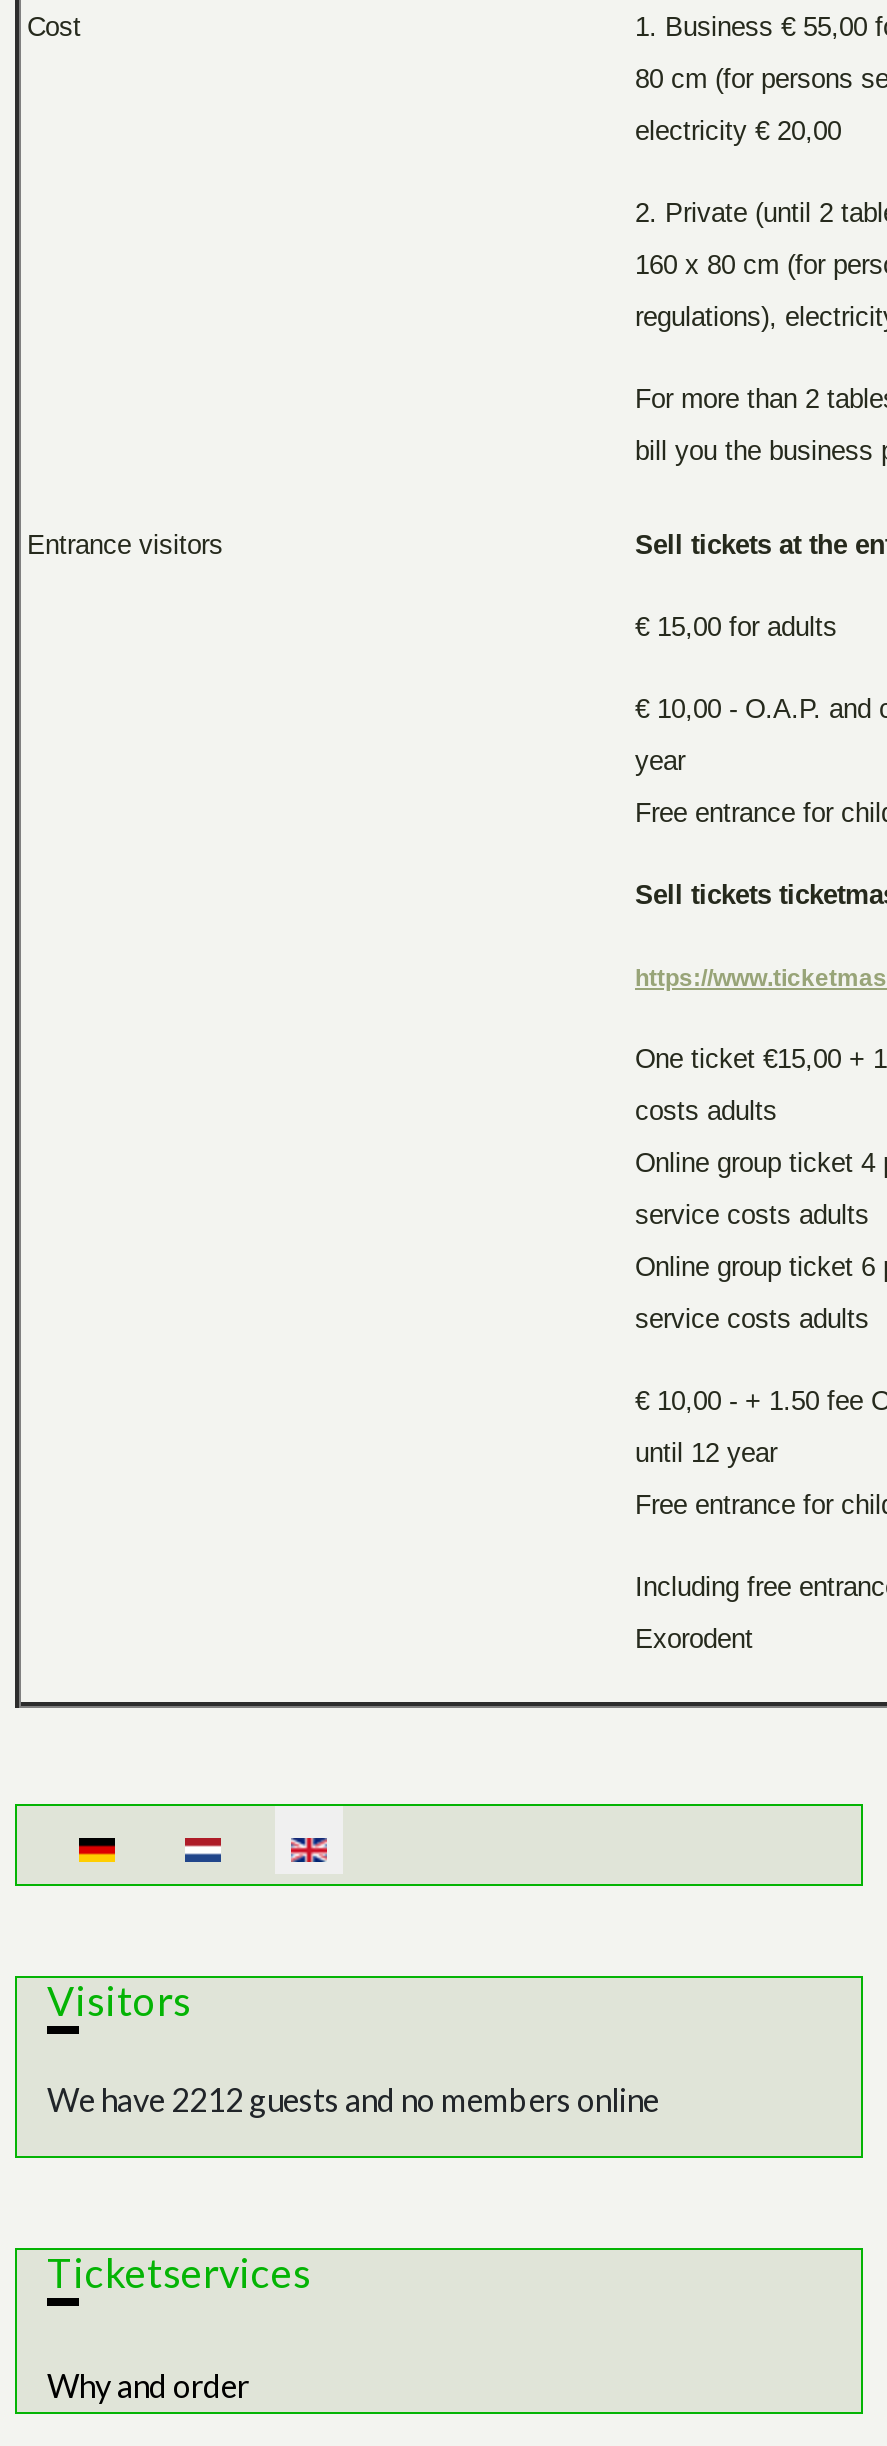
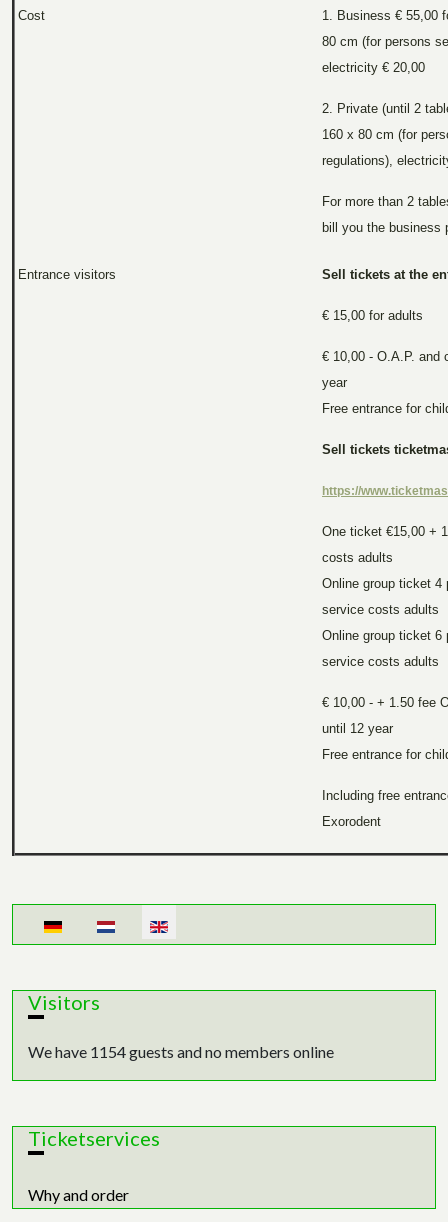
- We have 2212 guests and no members online
+ We have 1154 guests and no members online
